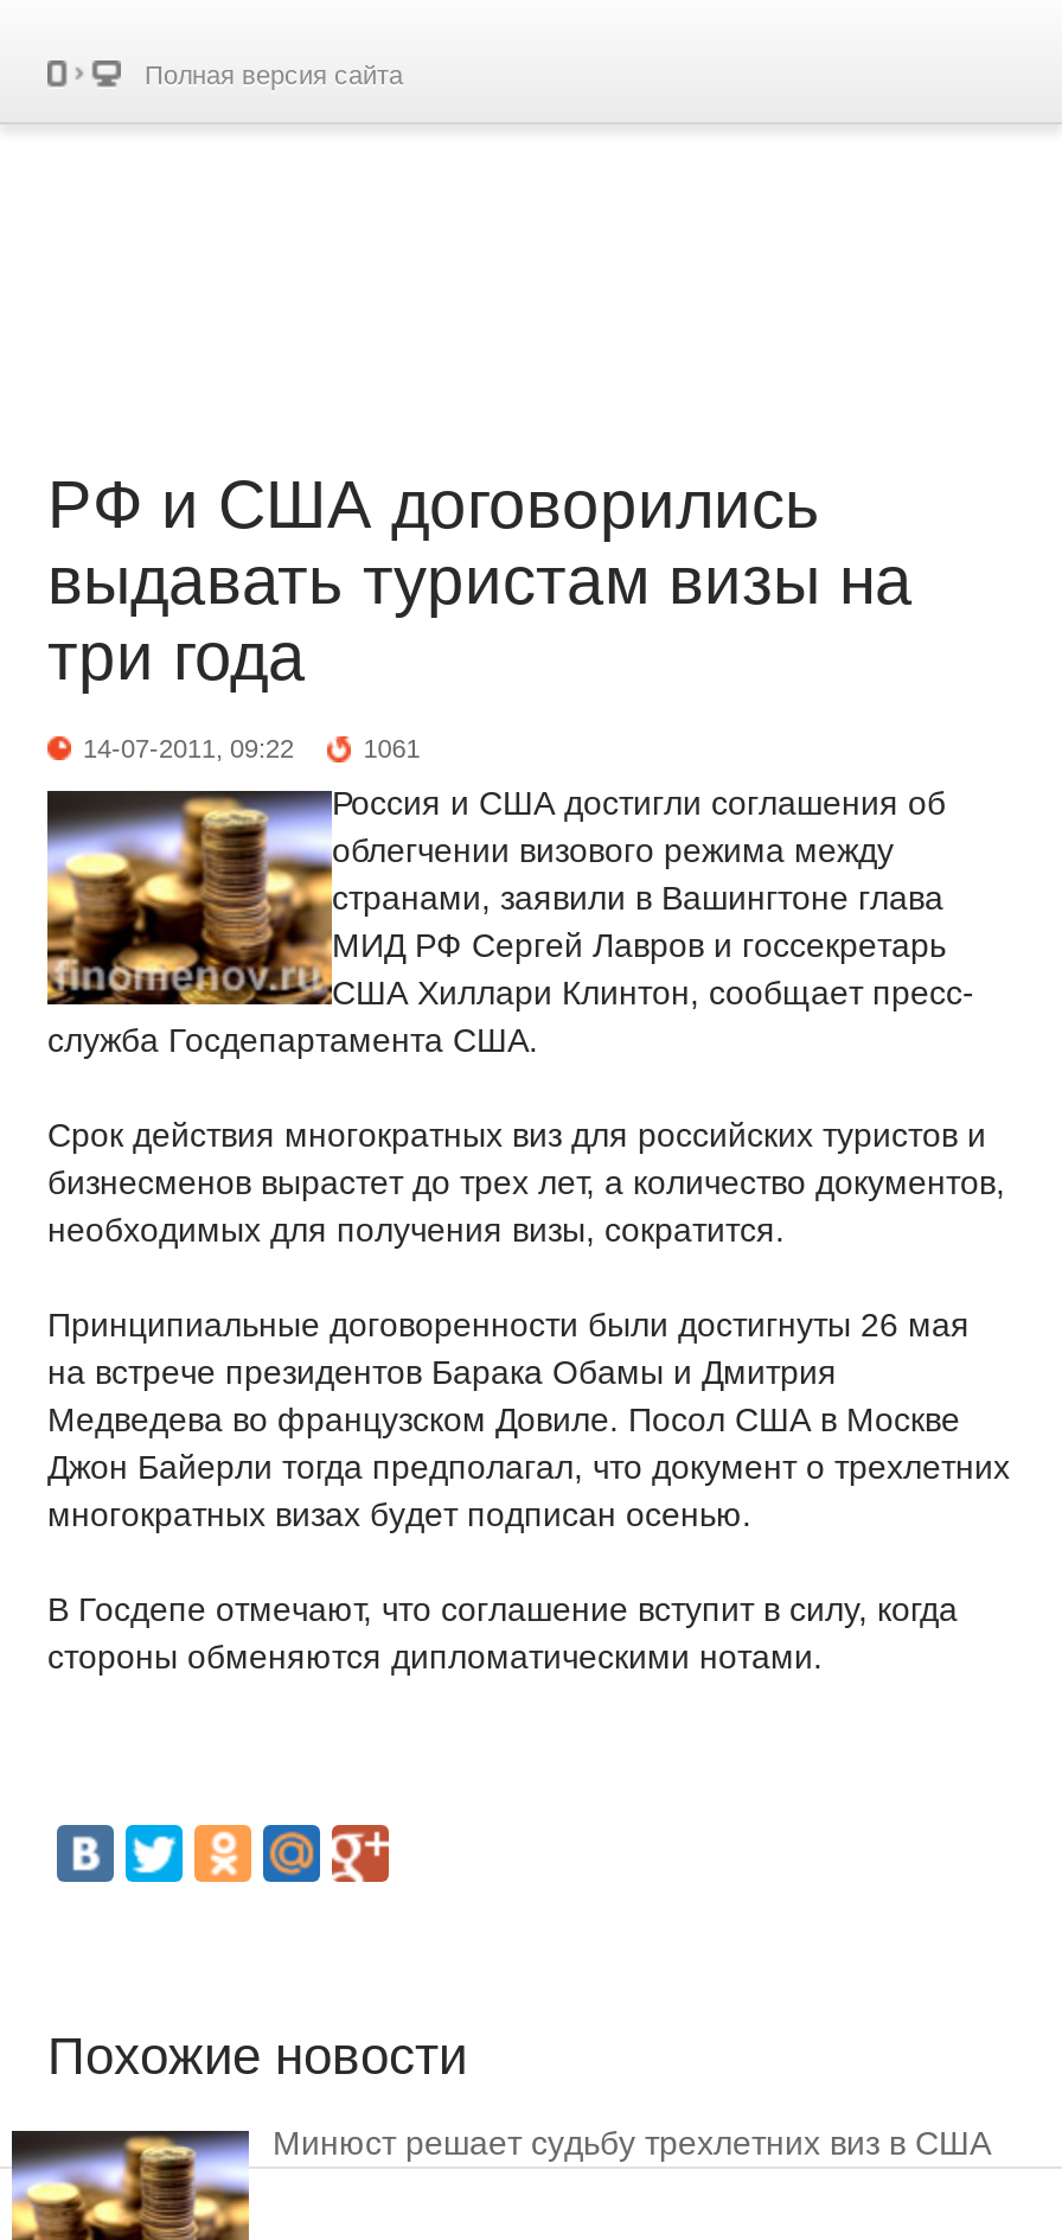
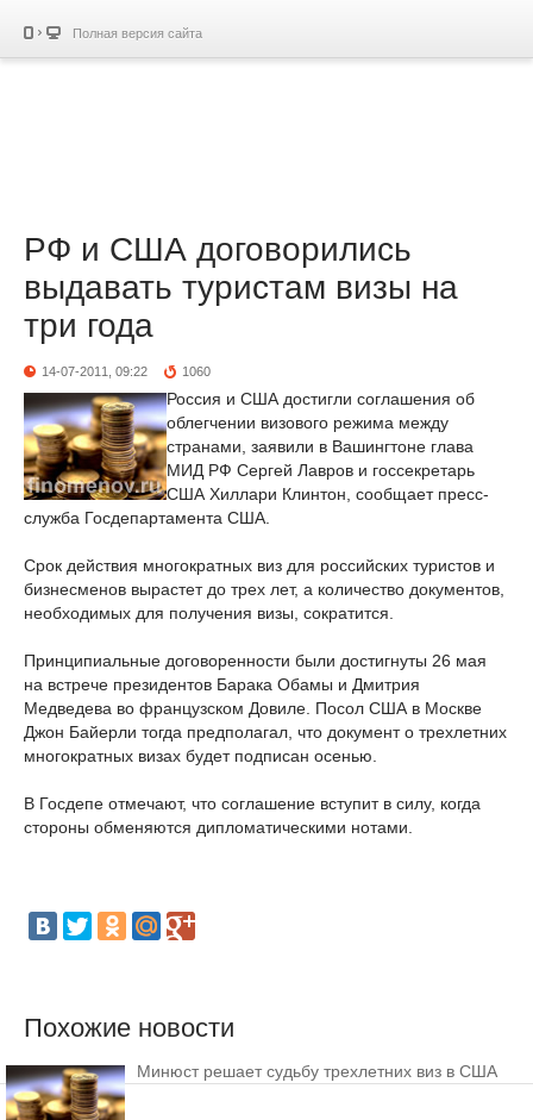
- 1061
+ 1060
